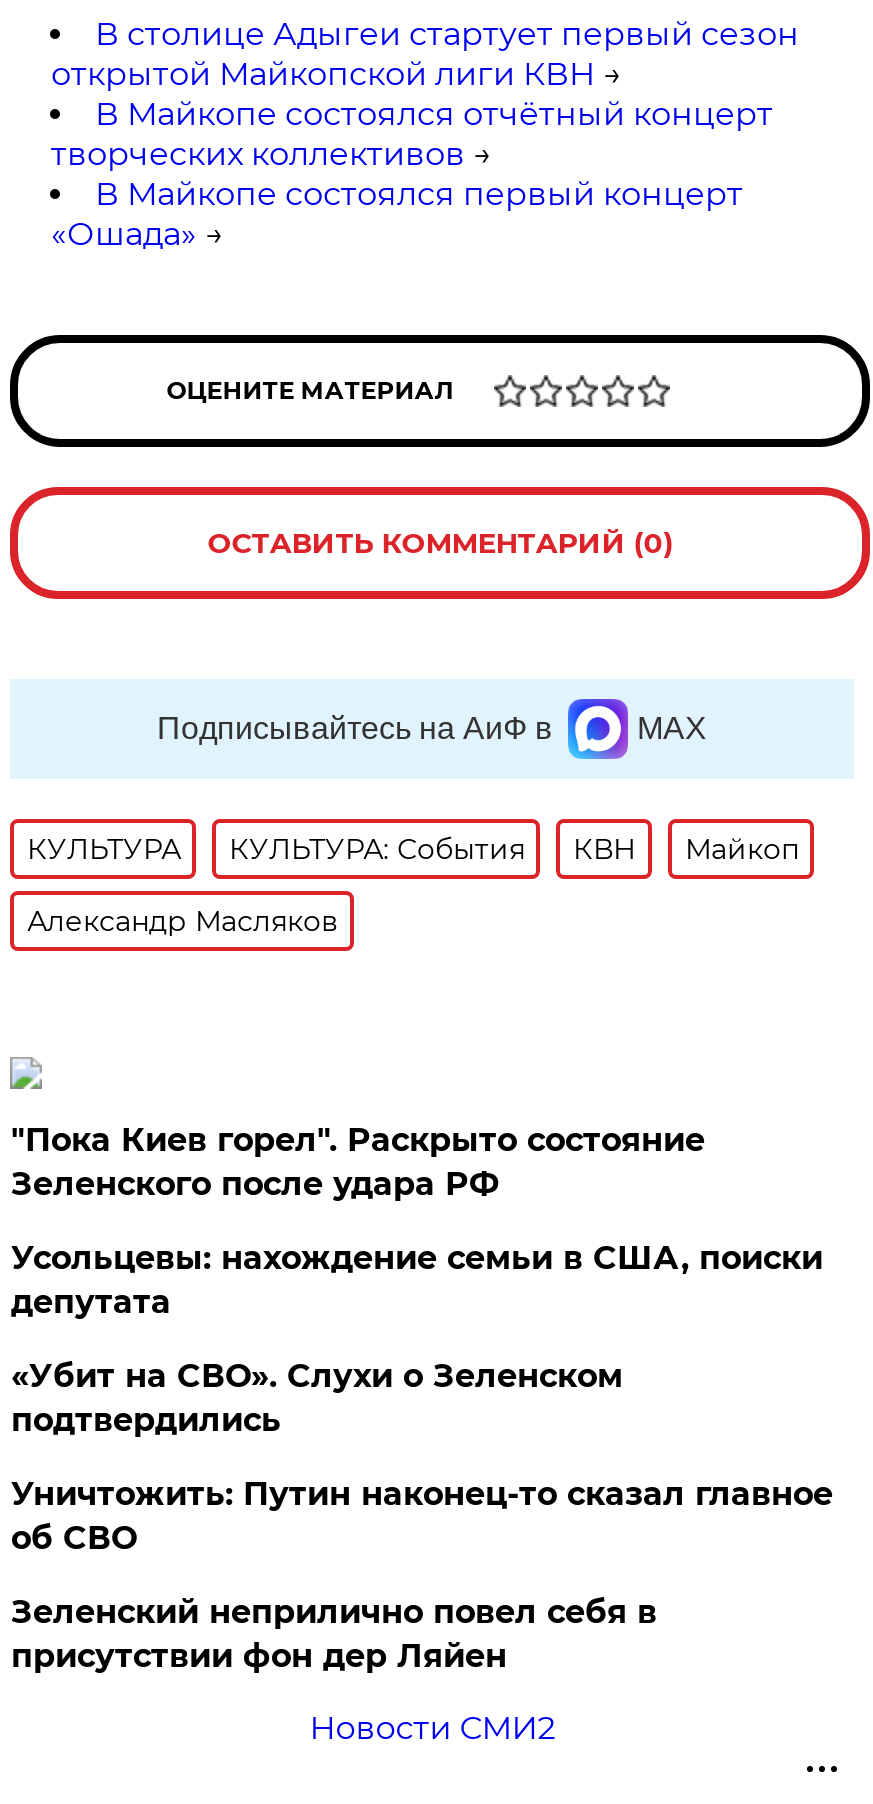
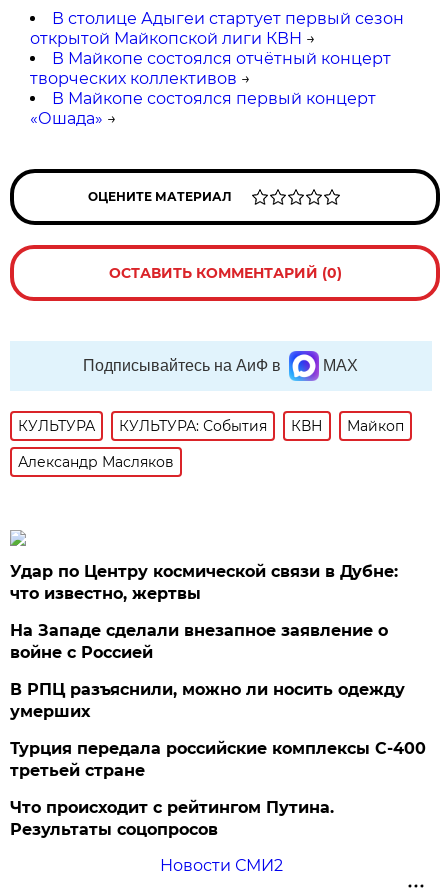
- "Пока Киев горел". Раскрыто состояние
- Зеленского после удара РФ
+ Удар по Центру космической связи в Дубне:
+ что известно, жертвы

- Усольцевы: нахождение семьи в США, поиски
- депутата
+ На Западе сделали внезапное заявление о
+ войне с Россией

- «Убит на СВО». Слухи о Зеленском
- подтвердились
+ В РПЦ разъяснили, можно ли носить одежду
+ умерших

- Уничтожить: Путин наконец-то сказал главное
- об СВО
+ Турция передала российские комплексы С-400
+ третьей стране

- Зеленский неприлично повел cебя в
- присутствии фон дер Ляйен
+ Что происходит с рейтингом Путина.
+ Результаты соцопросов
